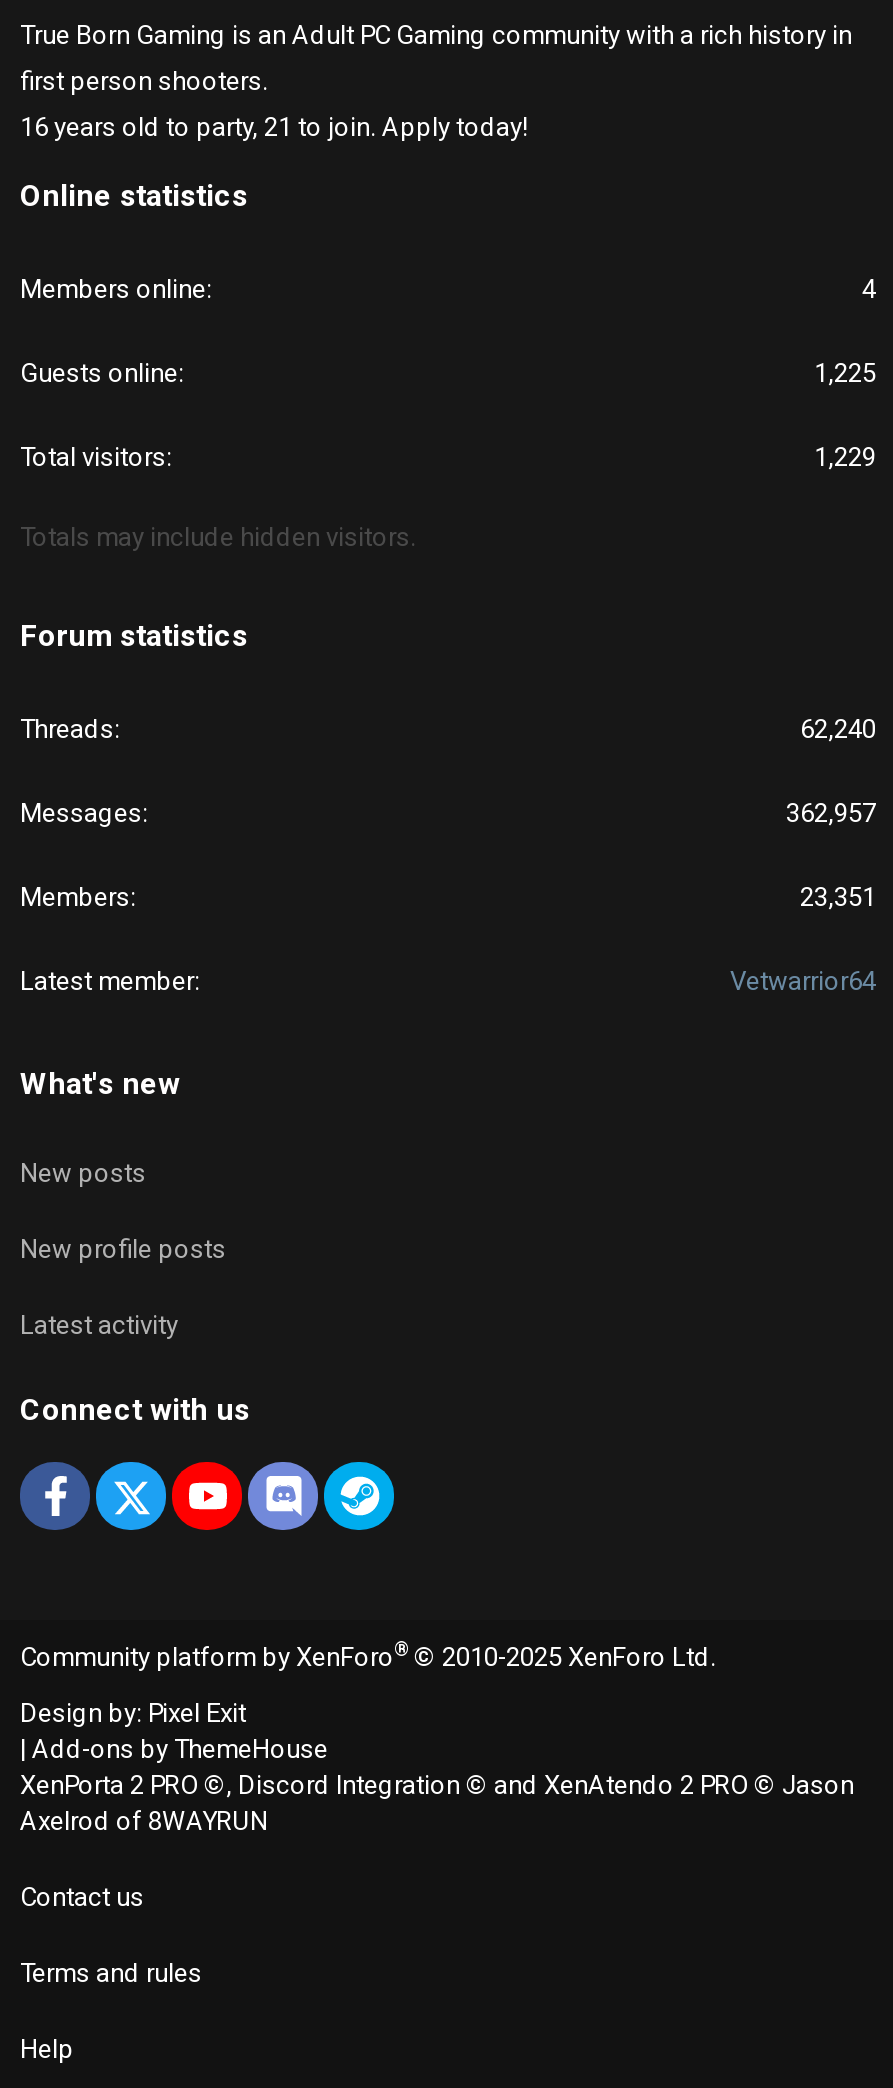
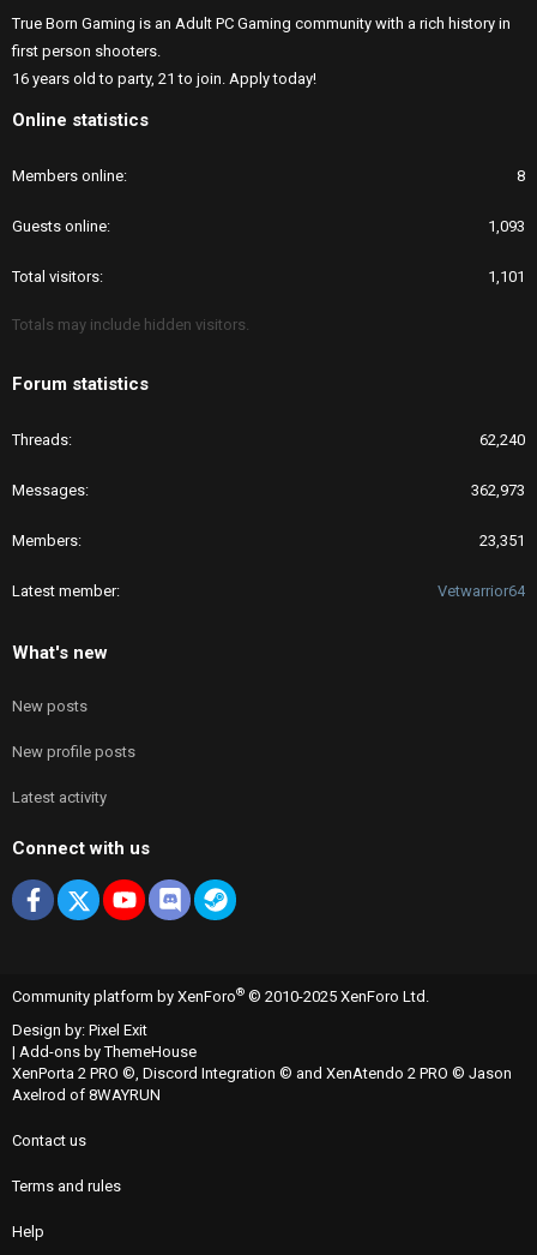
- 4
+ 8

- 1,225
+ 1,093

- 1,229
+ 1,101

- 362,957
+ 362,973
